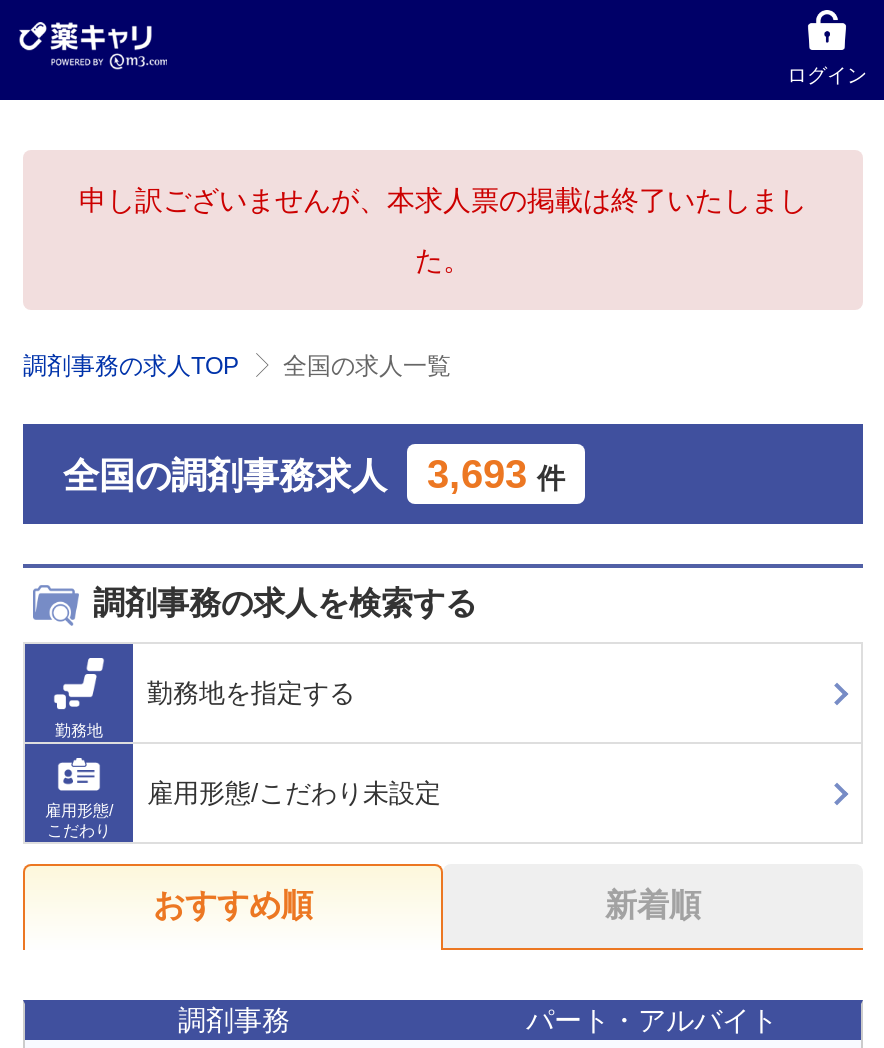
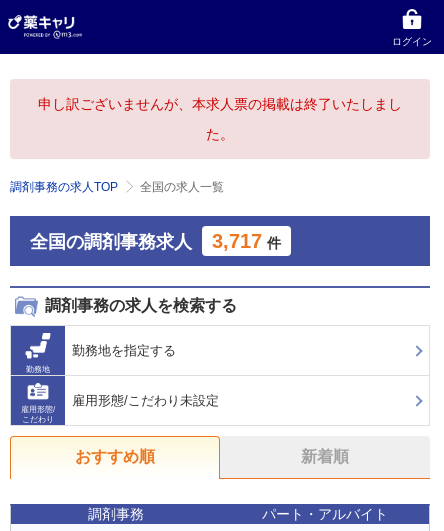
- 全国の調剤事務求人 3,693 件
+ 全国の調剤事務求人 3,717 件
